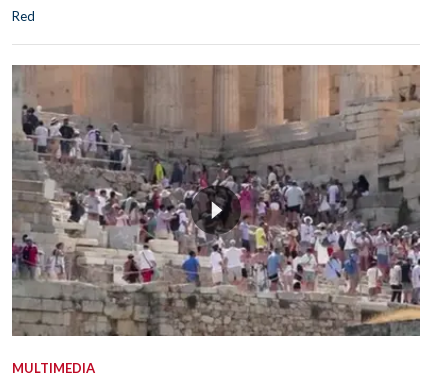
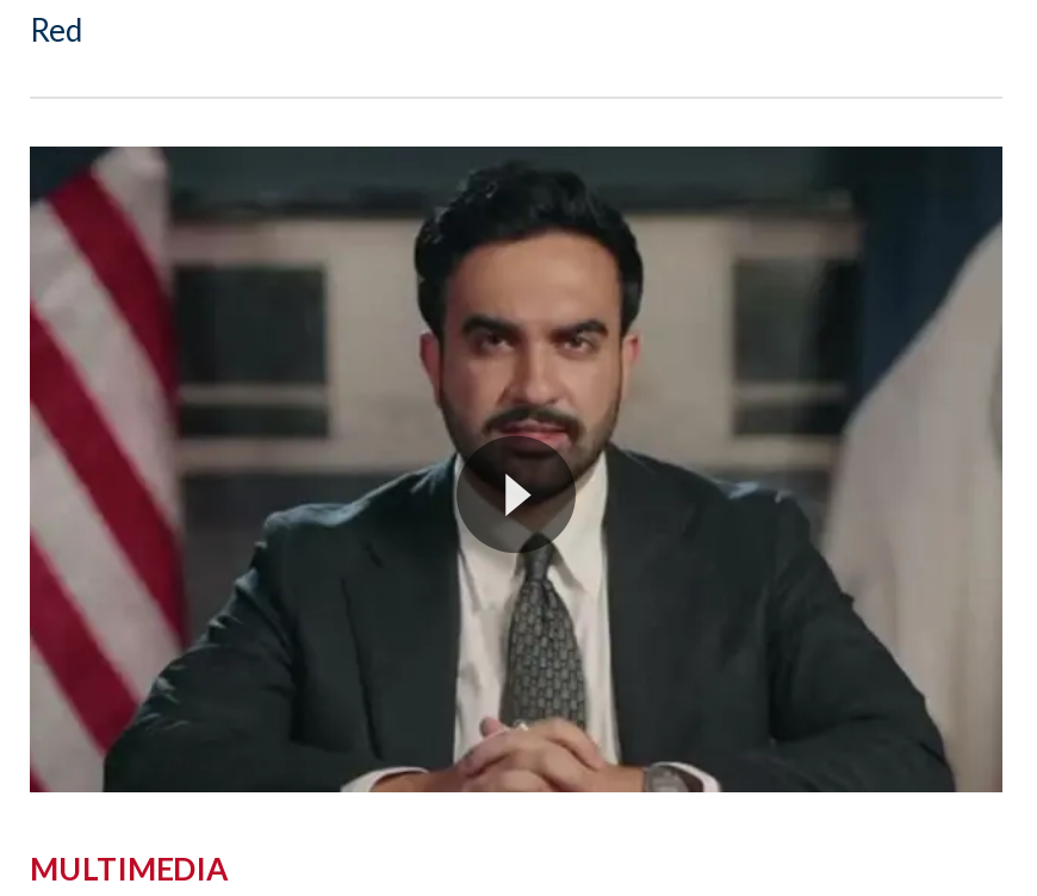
- [image]
+ [image]
